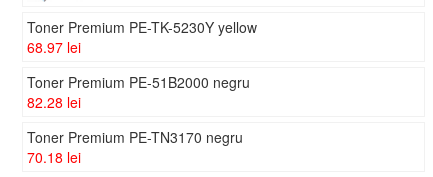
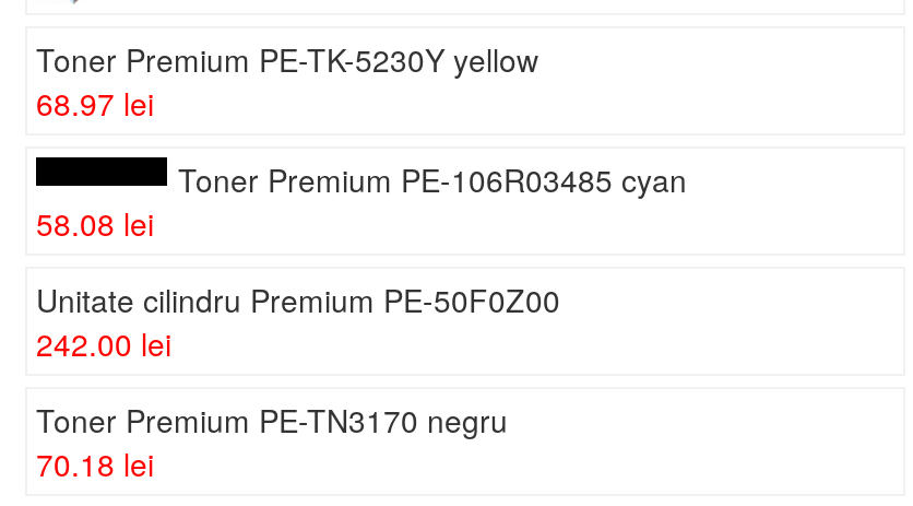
- Toner Premium PE-51B2000 negru
- 82.28 lei
+ Toner Premium PE-106R03485 cyan
+ 58.08 lei
+ Unitate cilindru Premium PE-50F0Z00
+ 242.00 lei
